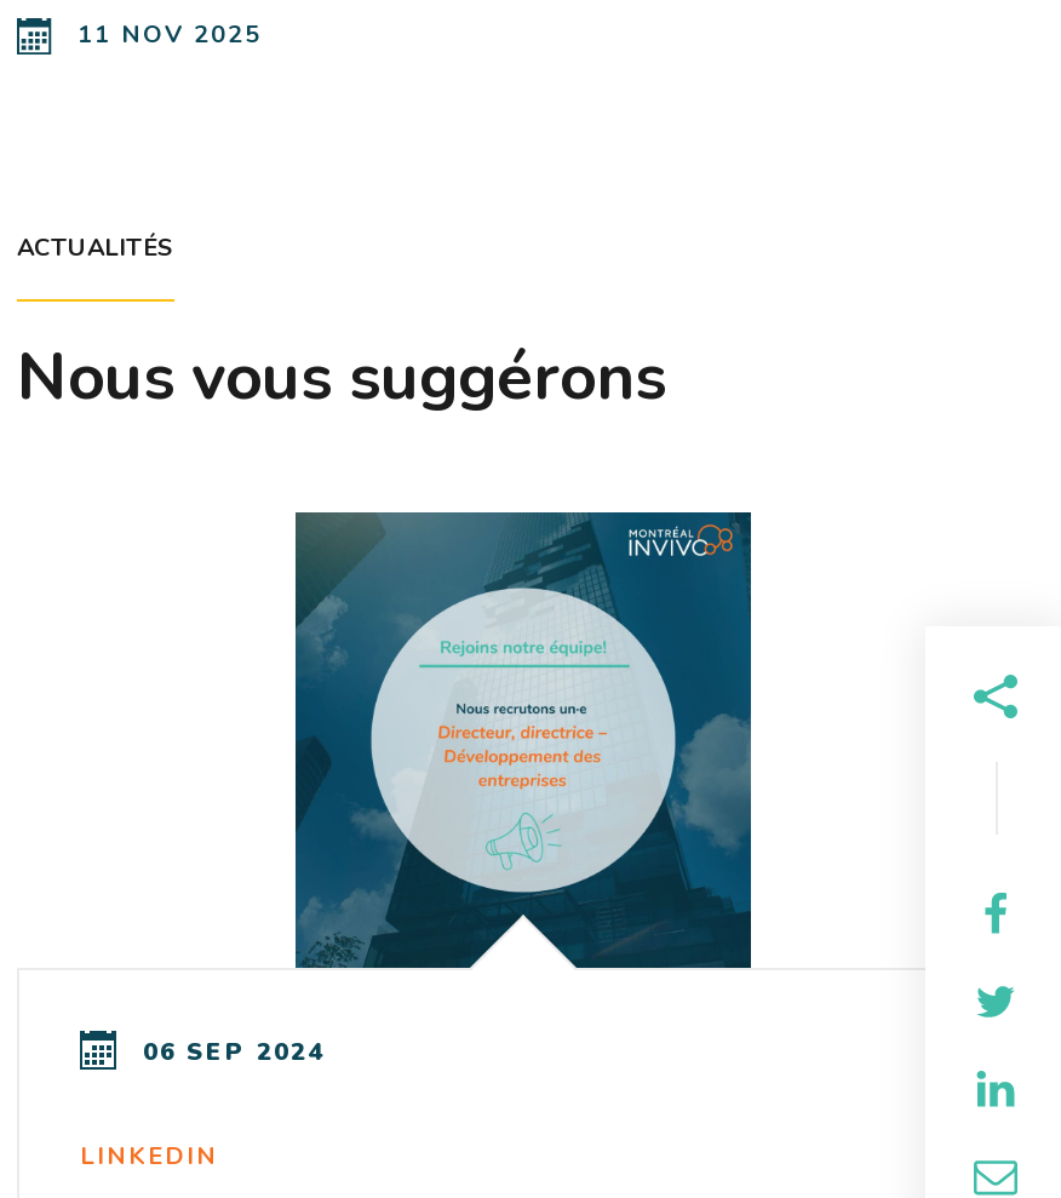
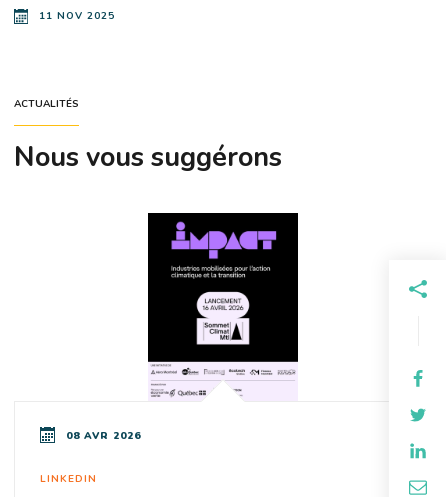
- [image]
- 06 SEP 2024
+ [image]
+ 08 AVR 2026
